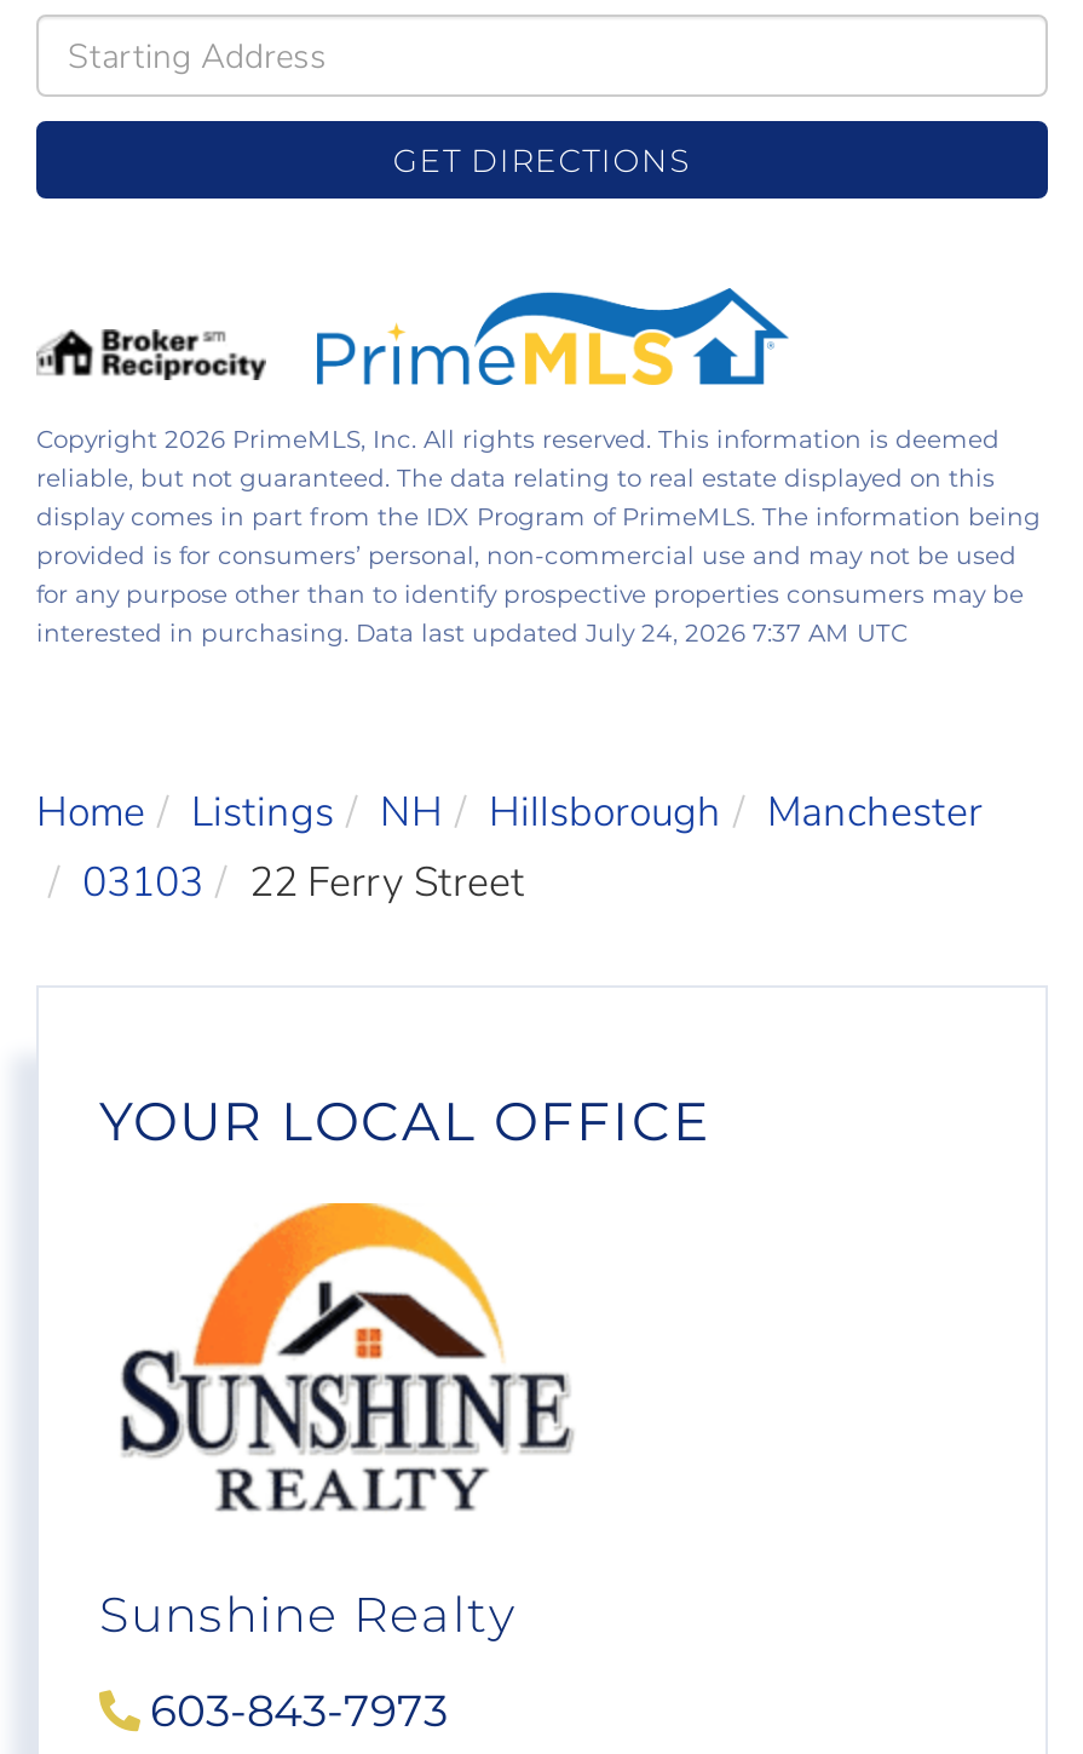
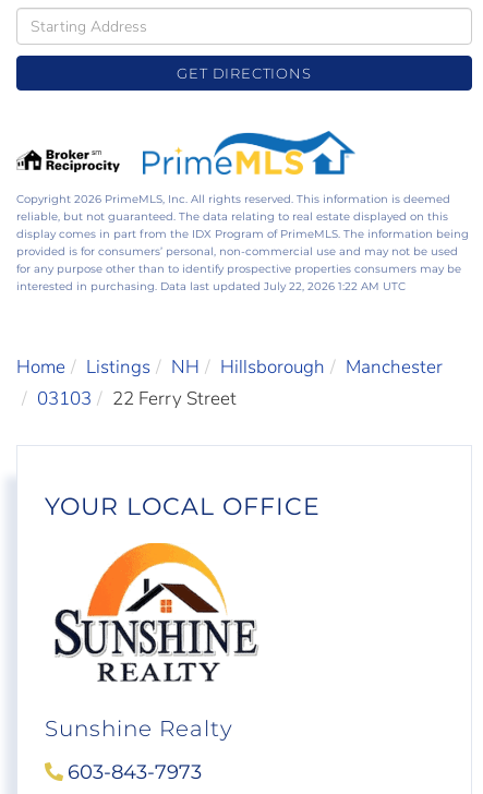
- interested in purchasing. Data last updated July 24, 2026 7:37 AM UTC
+ interested in purchasing. Data last updated July 22, 2026 1:22 AM UTC
